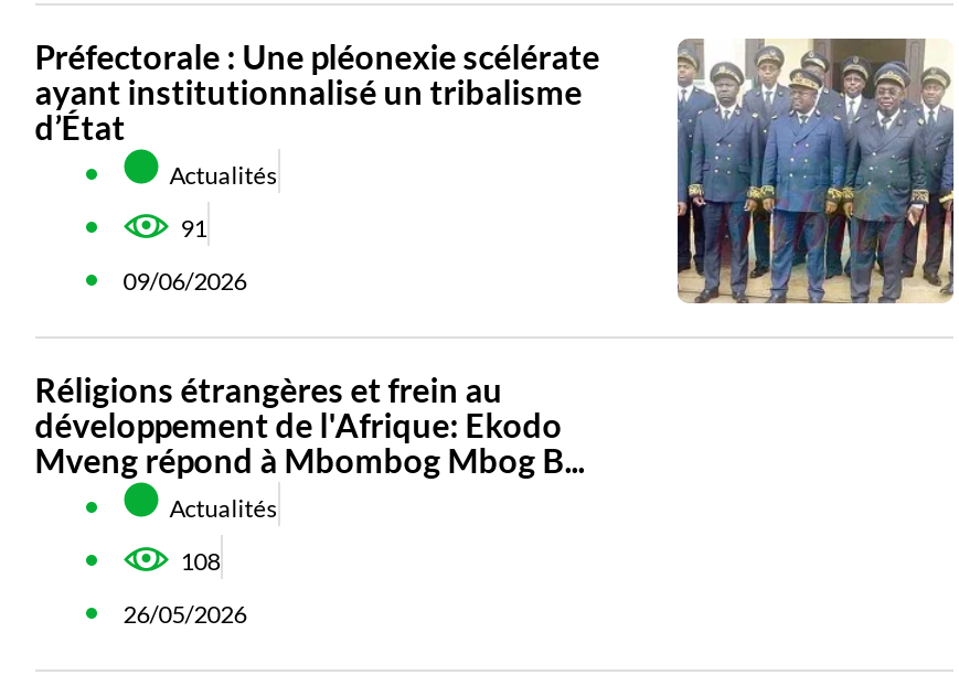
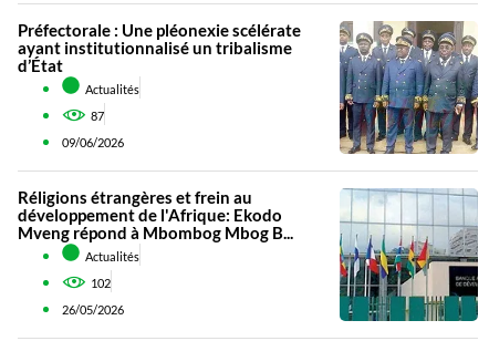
- 91
+ 87

+ [image]

- 108
+ 102
